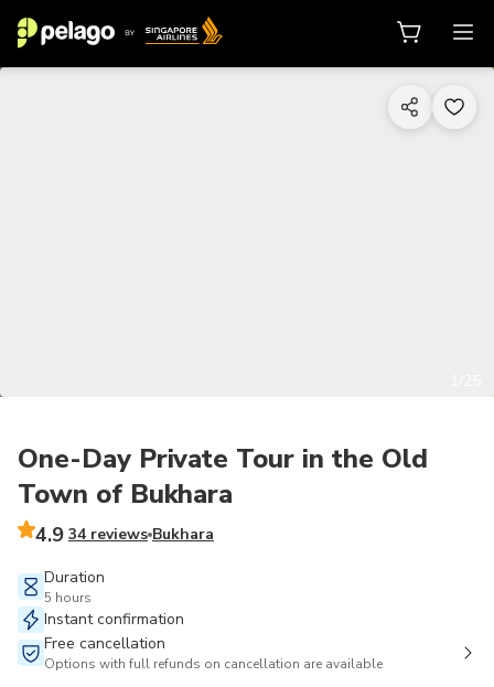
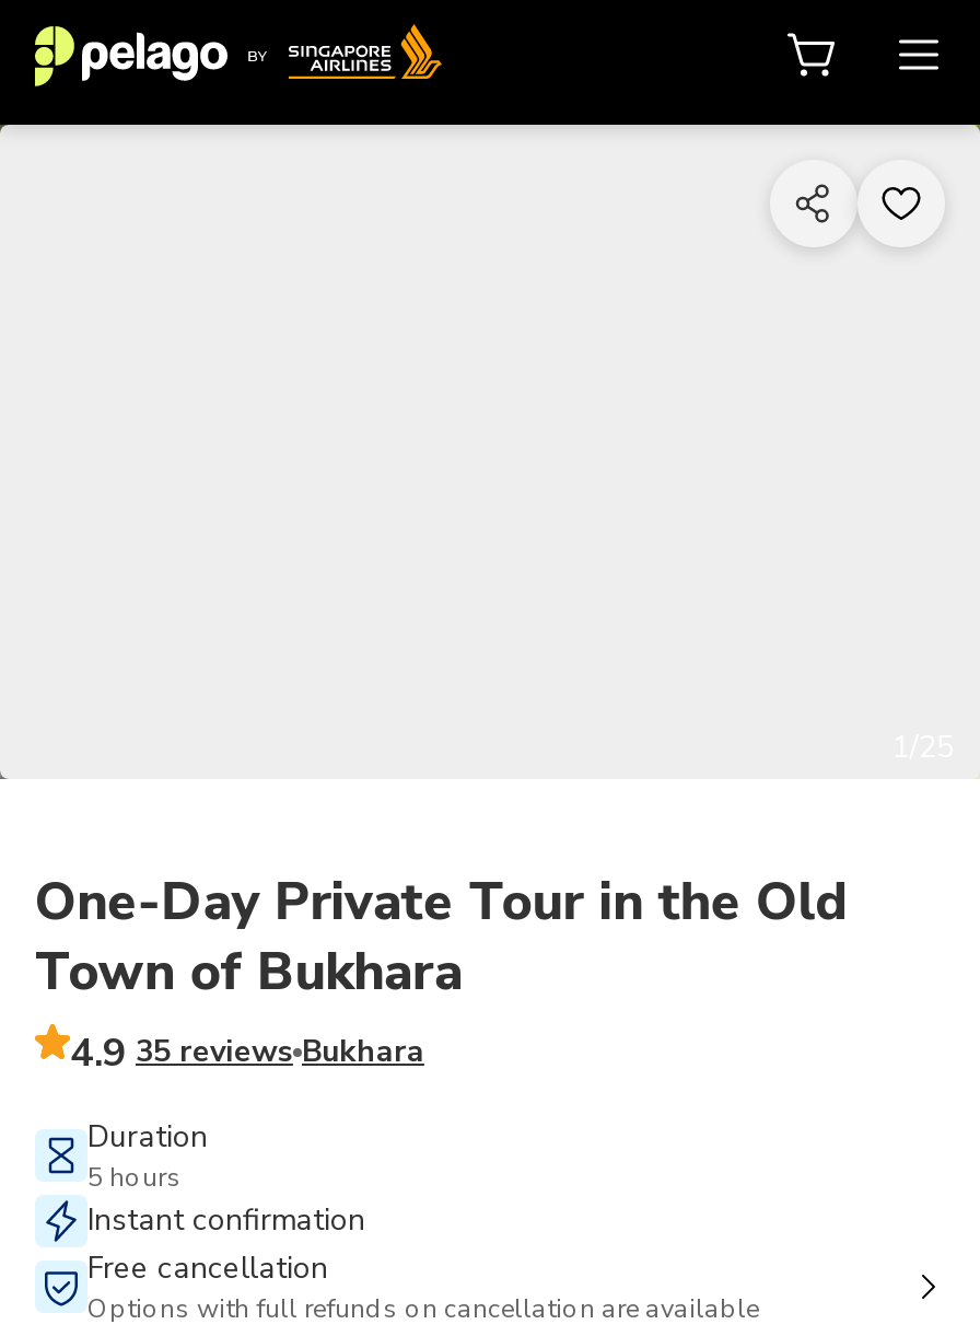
- 4.9 34 reviews Bukhara
+ 4.9 35 reviews Bukhara
